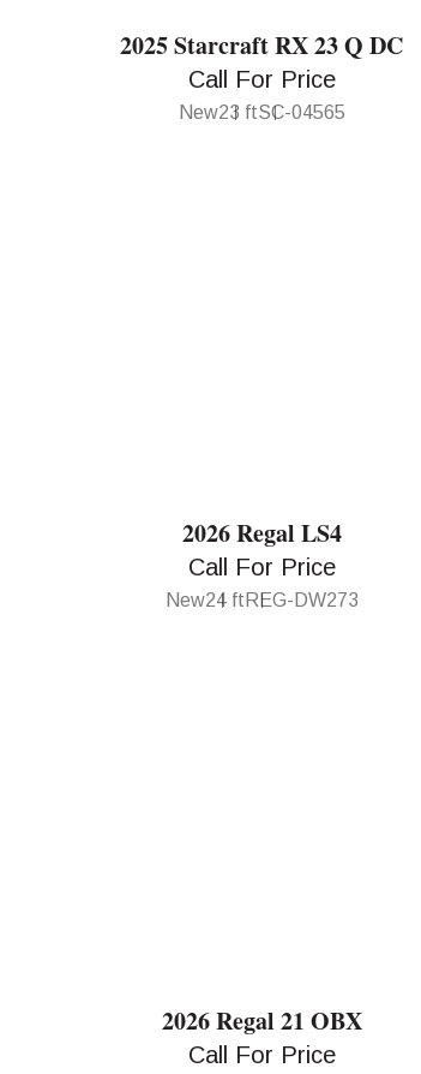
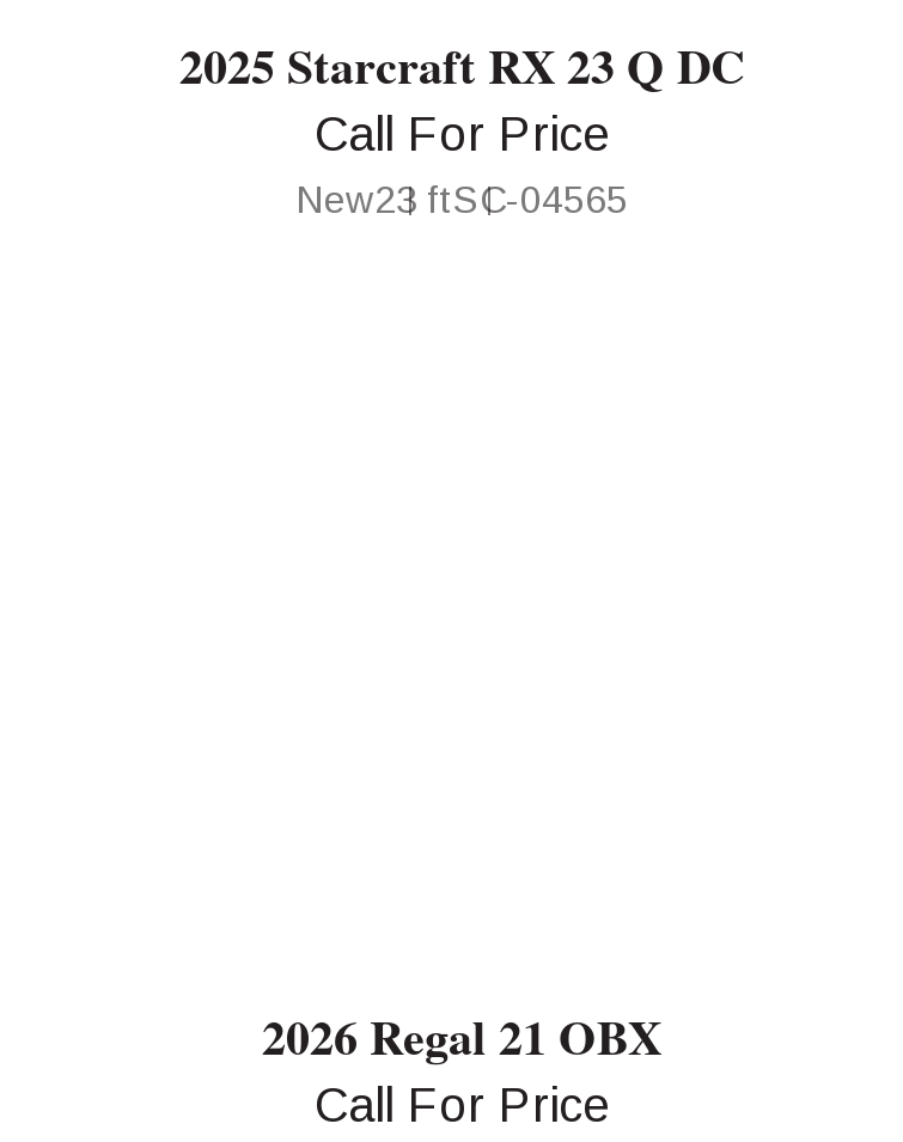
- 2026 Regal LS4
- Call For Price
- New24 ft REG-DW273
